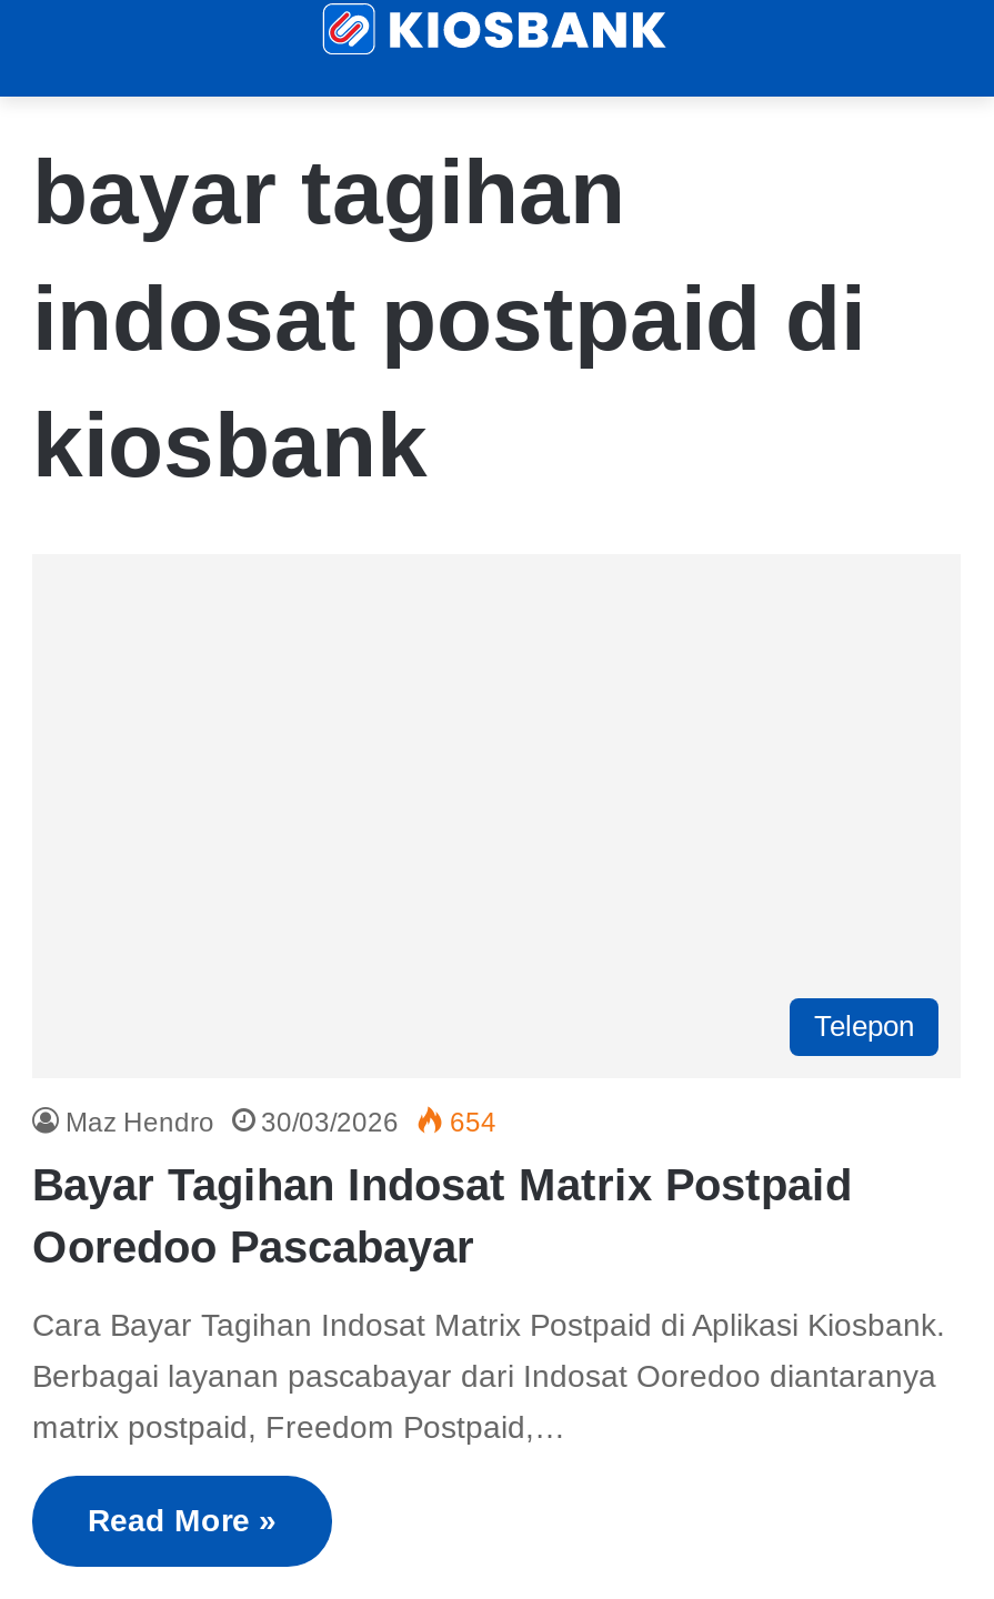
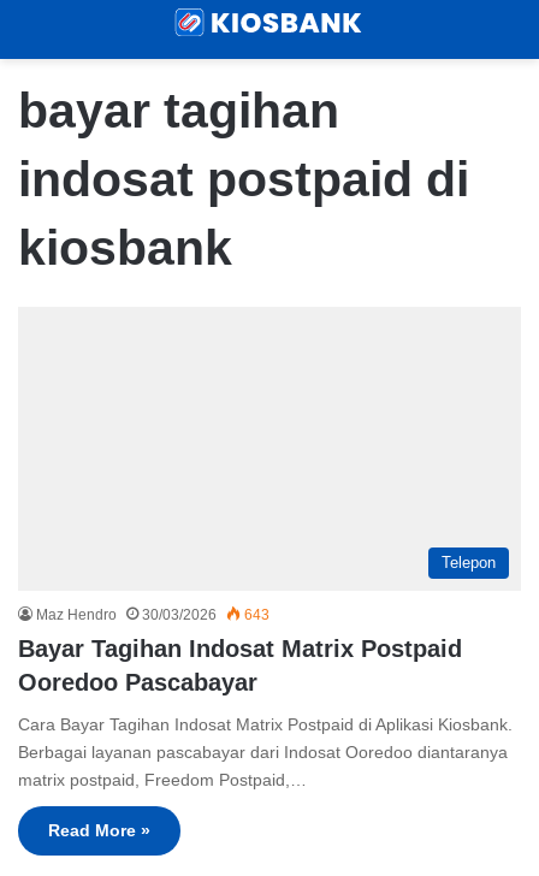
- Maz Hendro 30/03/2026 654
+ Maz Hendro 30/03/2026 643
